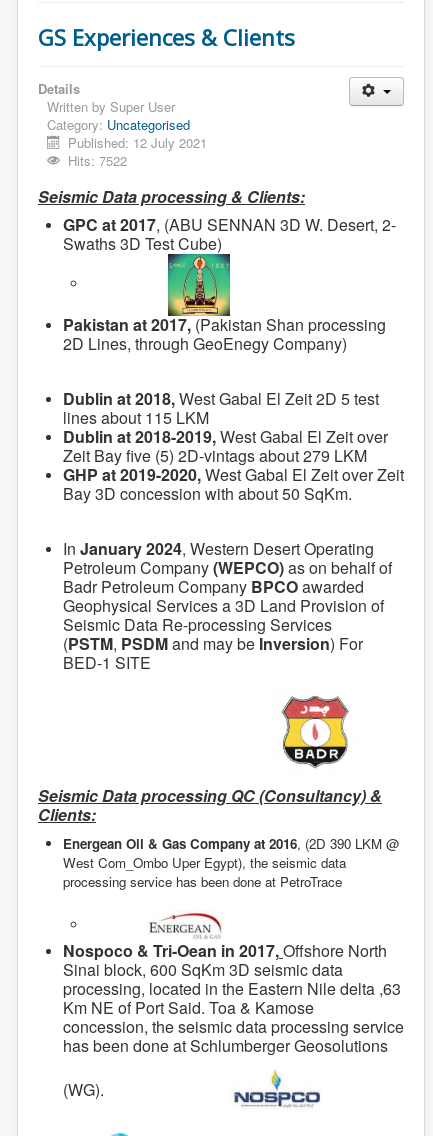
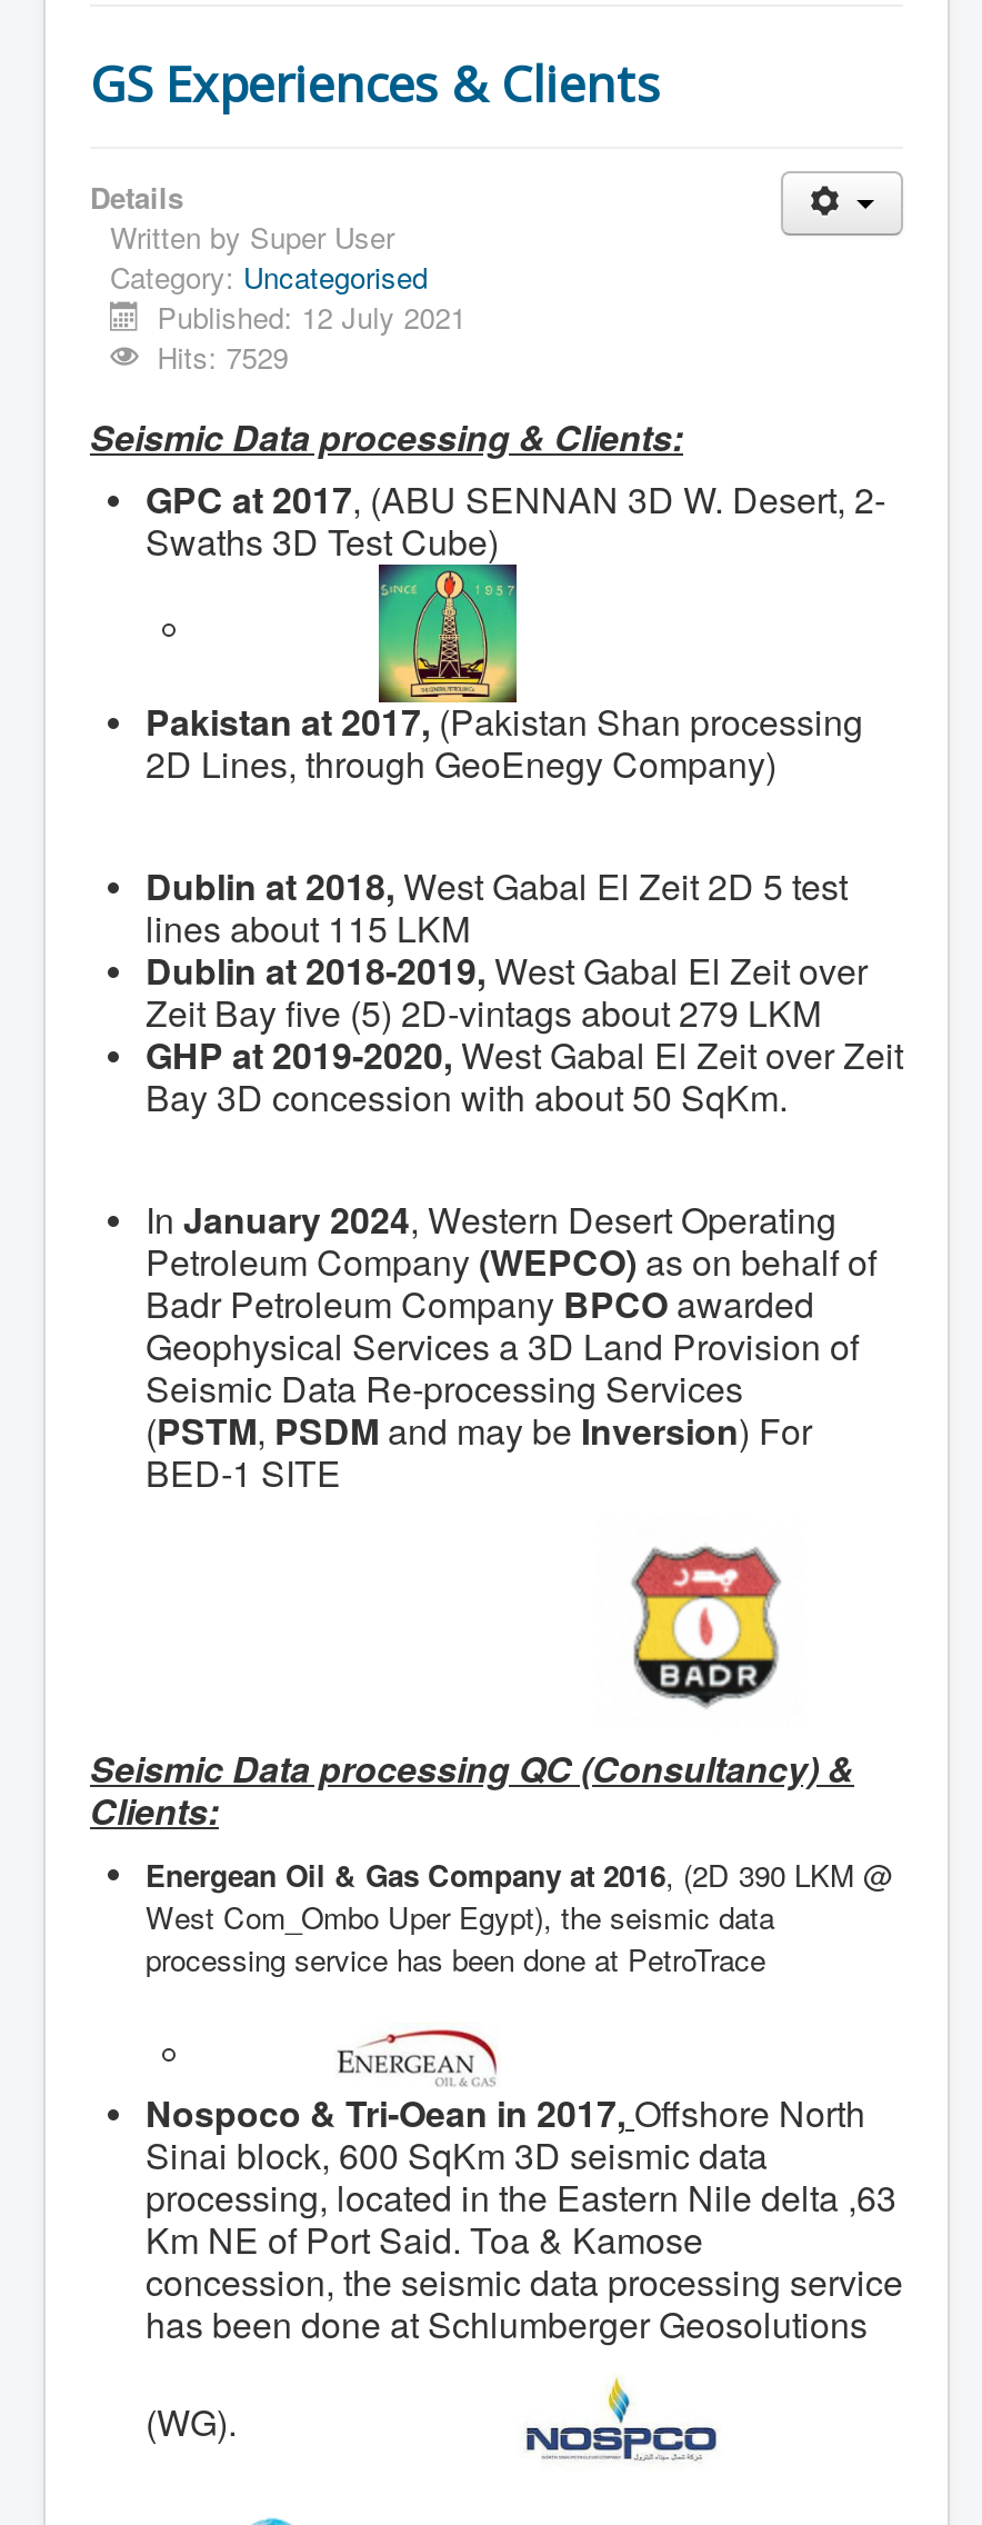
- Hits: 7522
+ Hits: 7529
